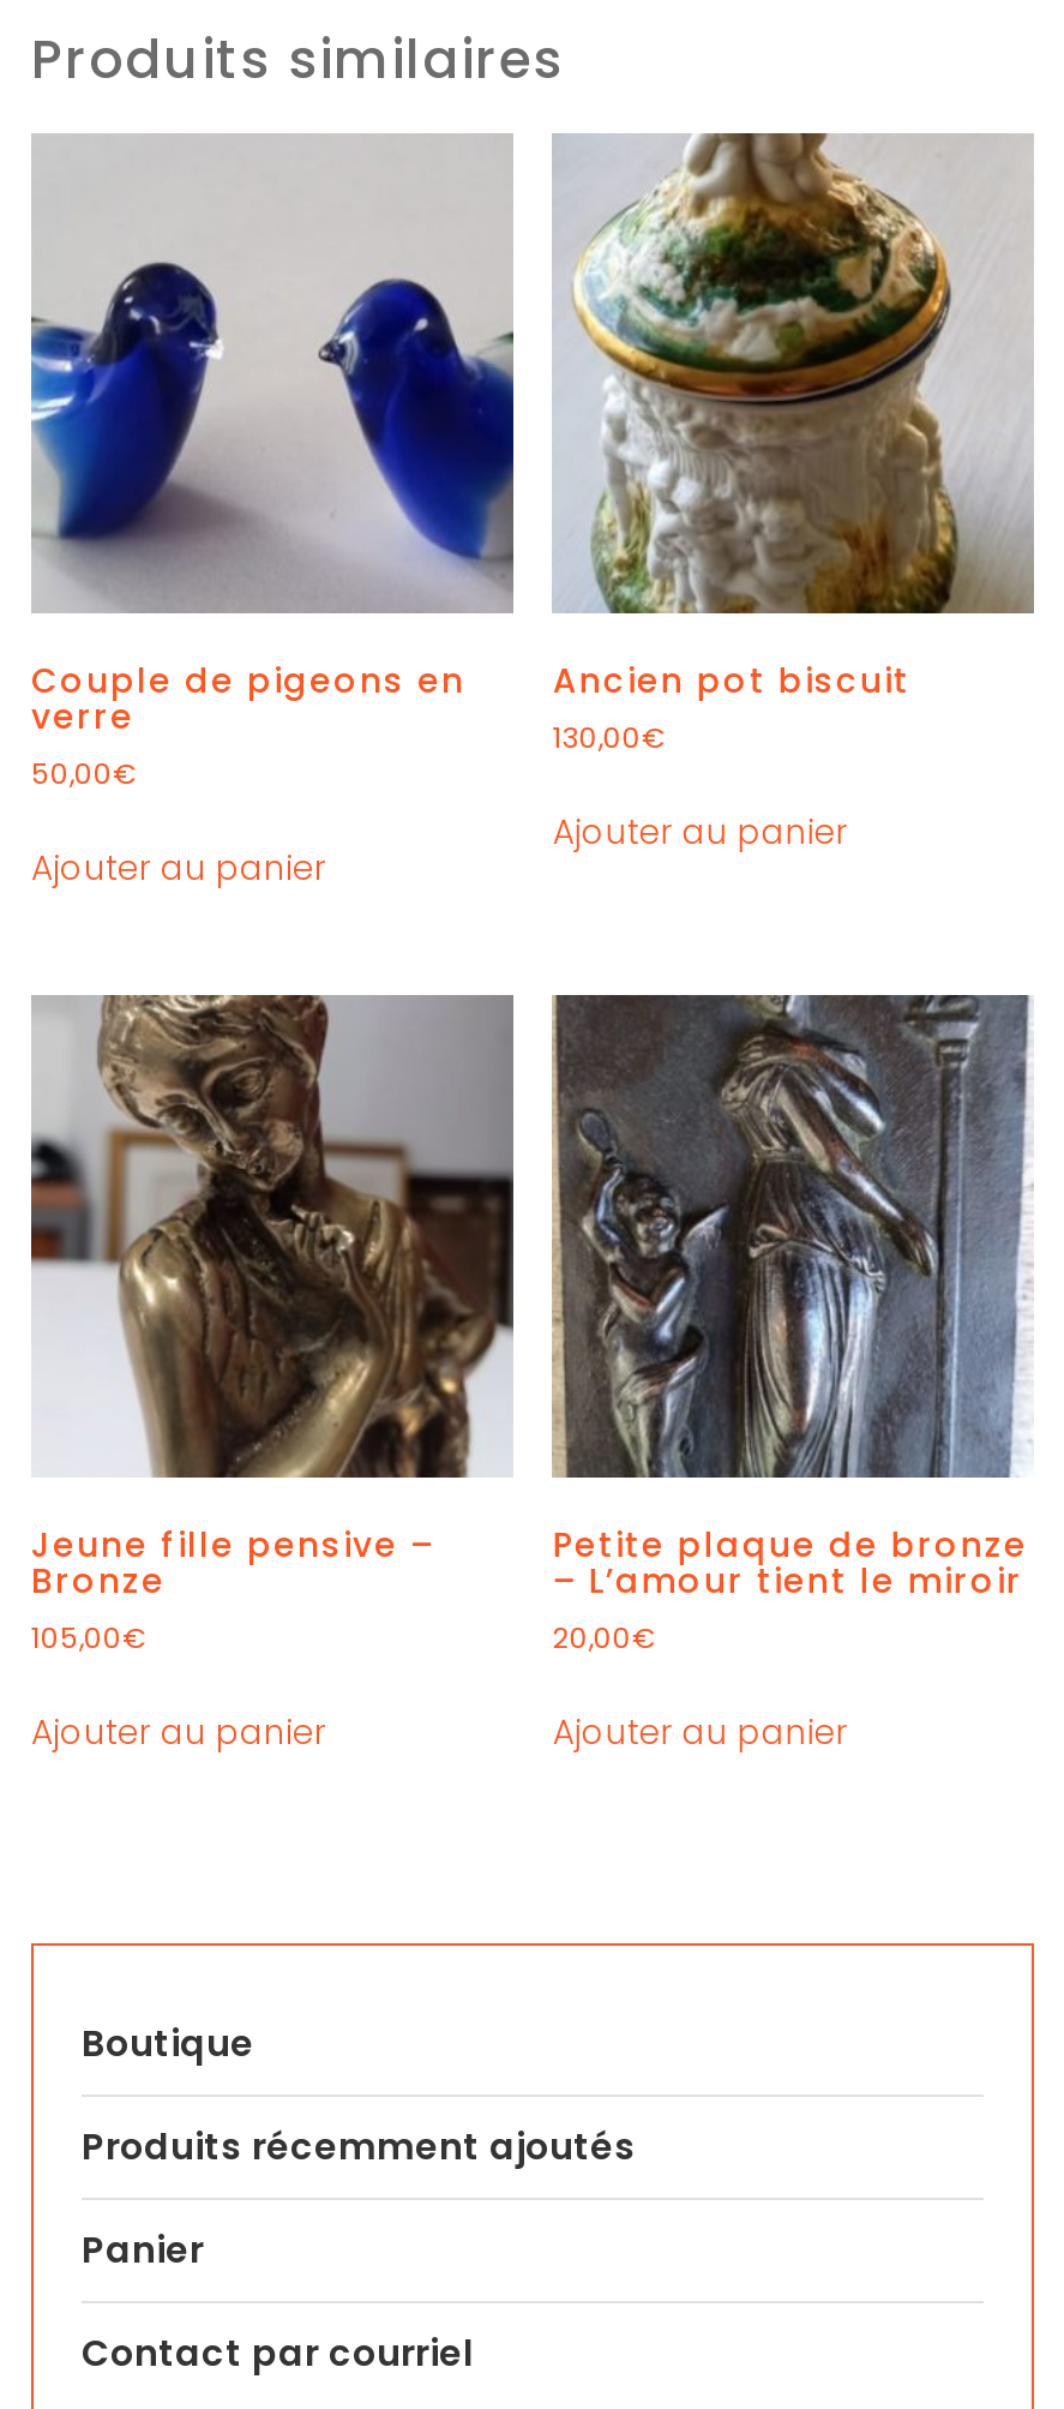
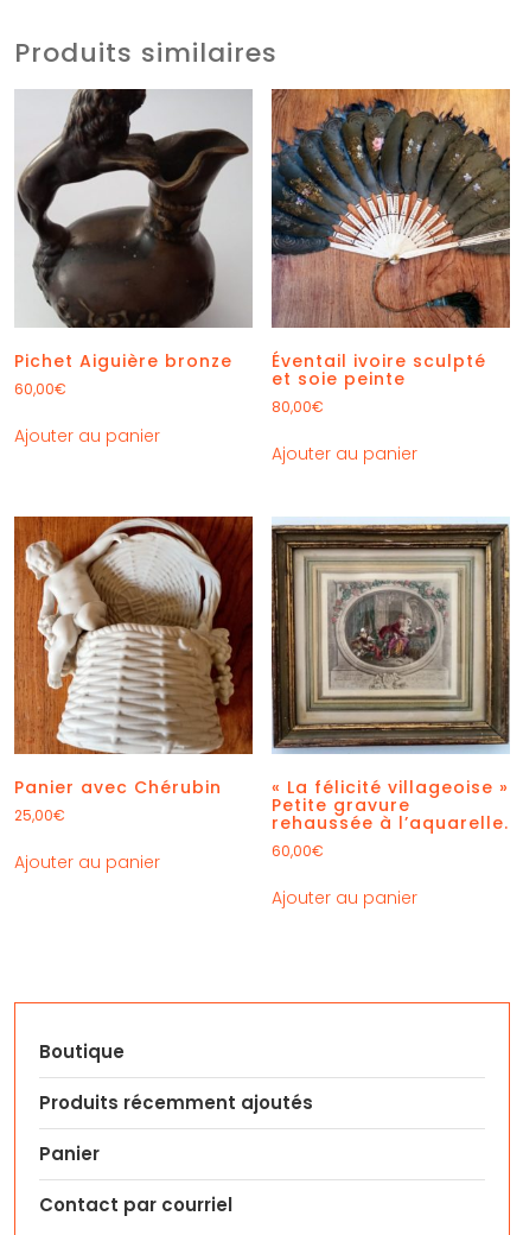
- [image]
- Couple de pigeons en
- verre
- 50,00€
+ [image]
+ Pichet Aiguière bronze
+ 60,00€

- [image]
- Ancien pot biscuit
- 130,00€
+ [image]
+ Éventail ivoire sculpté
+ et soie peinte
+ 80,00€

- [image]
- Jeune fille pensive –
- Bronze
- 105,00€
+ [image]
+ Panier avec Chérubin
+ 25,00€

- [image]
- Petite plaque de bronze
- – L’amour tient le miroir
- 20,00€
+ [image]
+ « La félicité villageoise »
+ Petite gravure
+ rehaussée à l’aquarelle.
+ 60,00€
